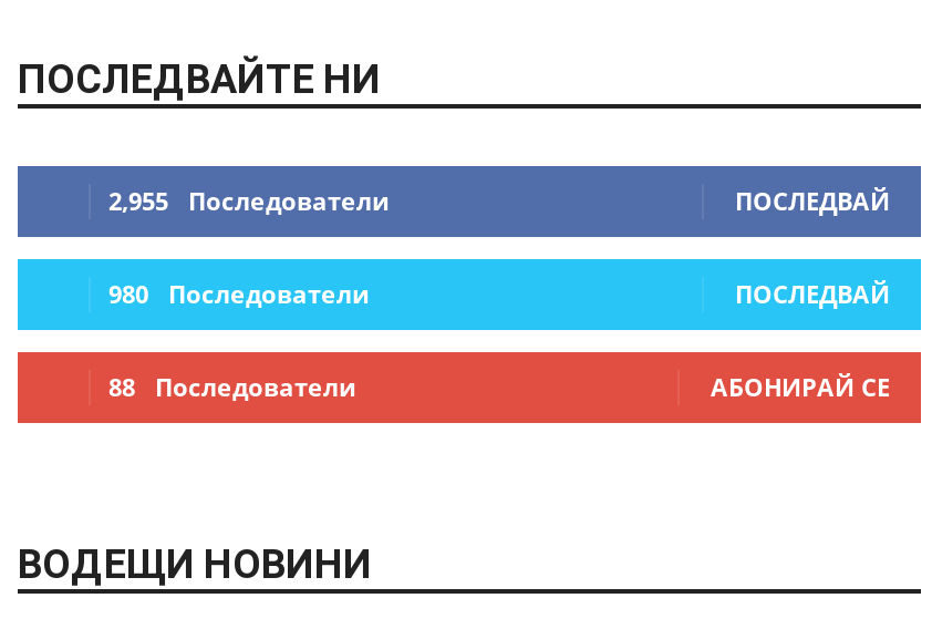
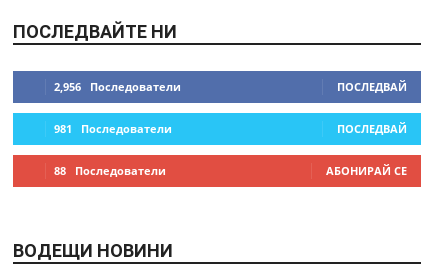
- 2,955 Последователи
+ 2,956 Последователи

- 980 Последователи
+ 981 Последователи
